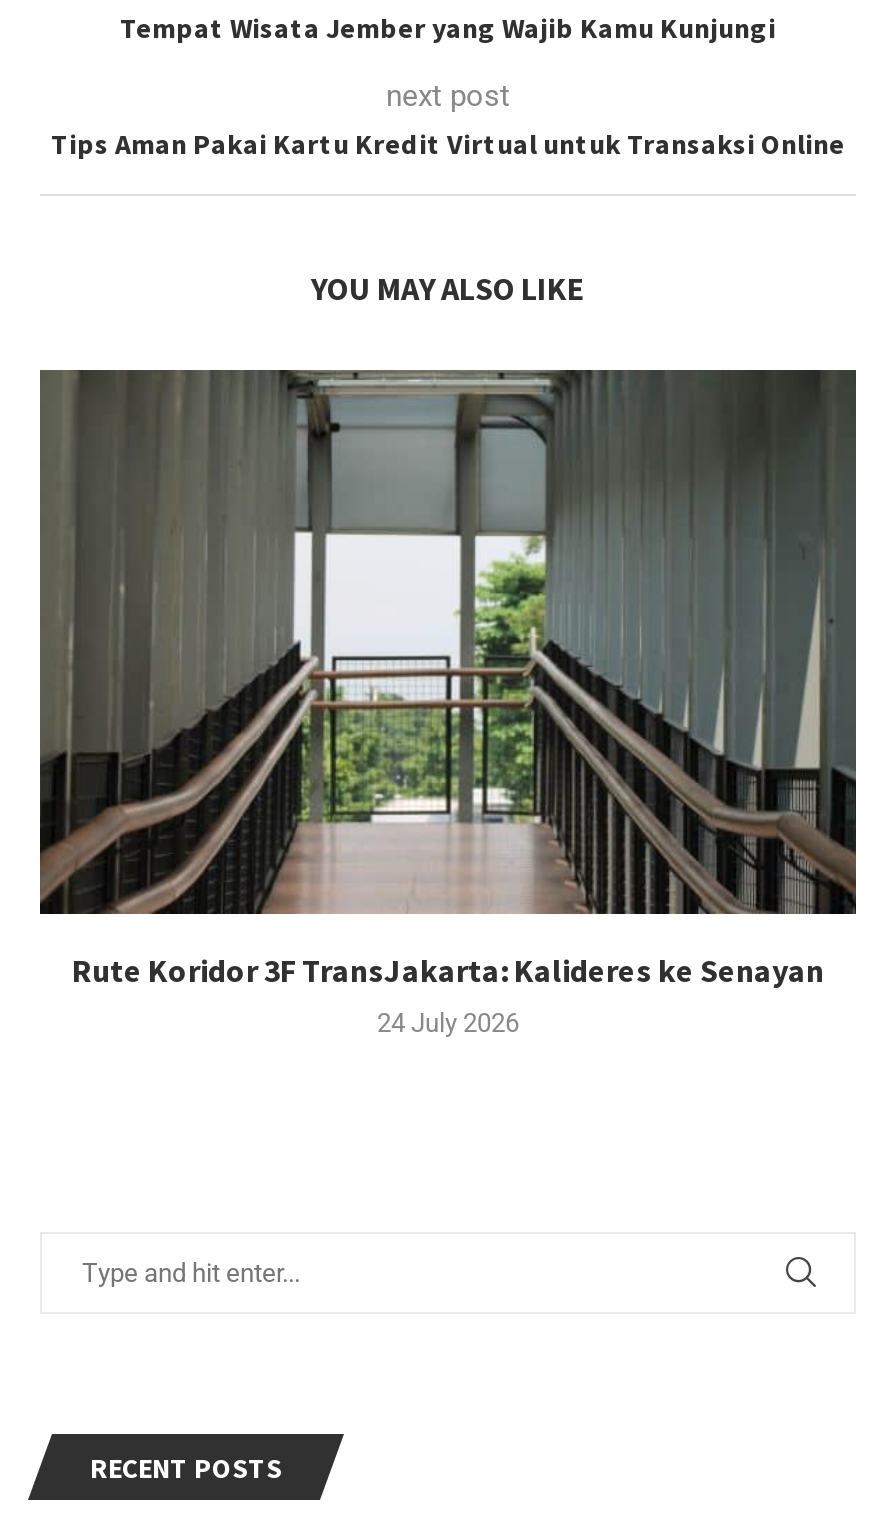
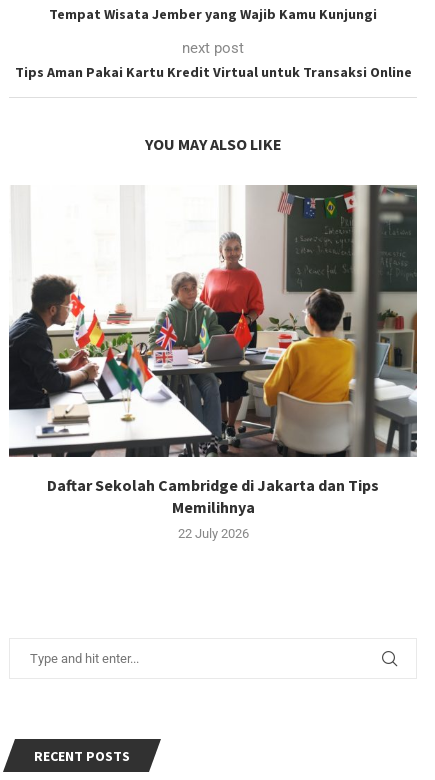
- [image]
- Rute Koridor 3F TransJakarta: Kalideres ke Senayan
- 24 July 2026
+ [image]
+ Daftar Sekolah Cambridge di Jakarta dan Tips
+ Memilihnya
+ 22 July 2026
